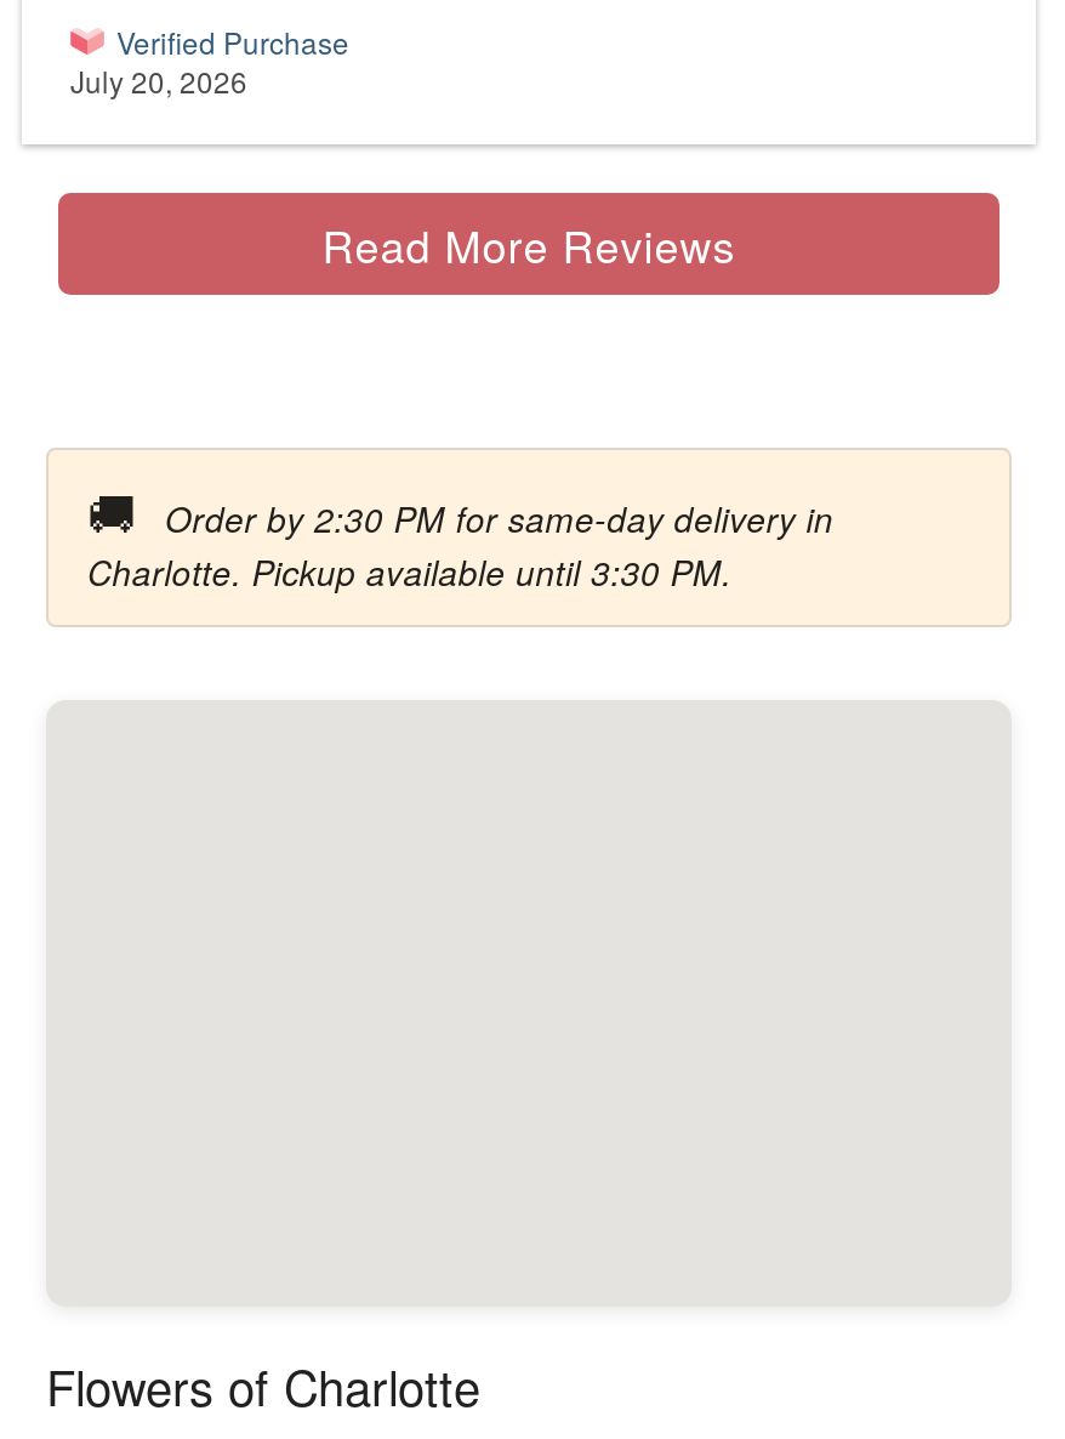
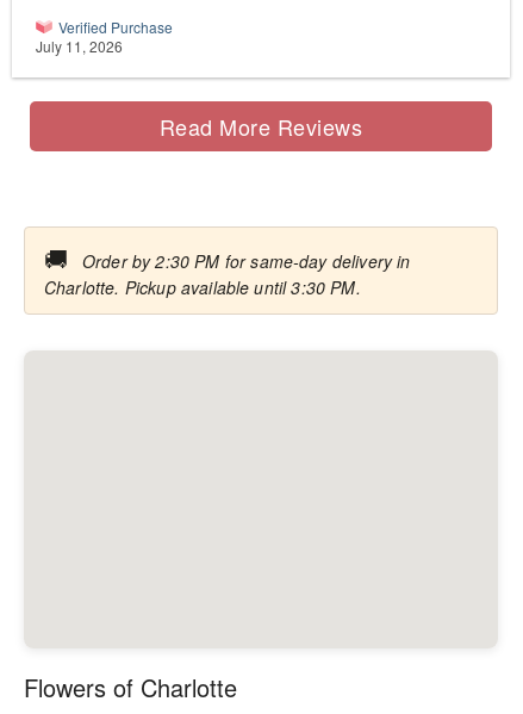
- July 20, 2026
+ July 11, 2026
